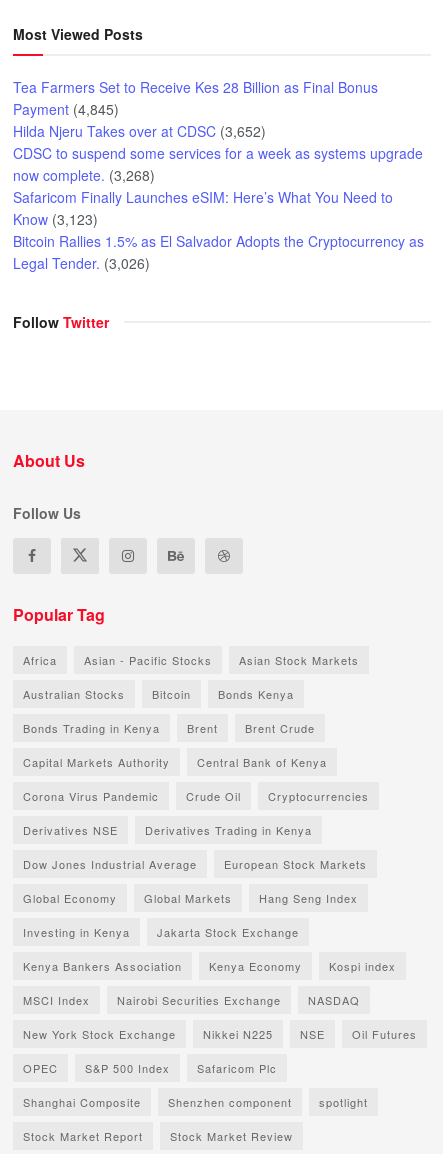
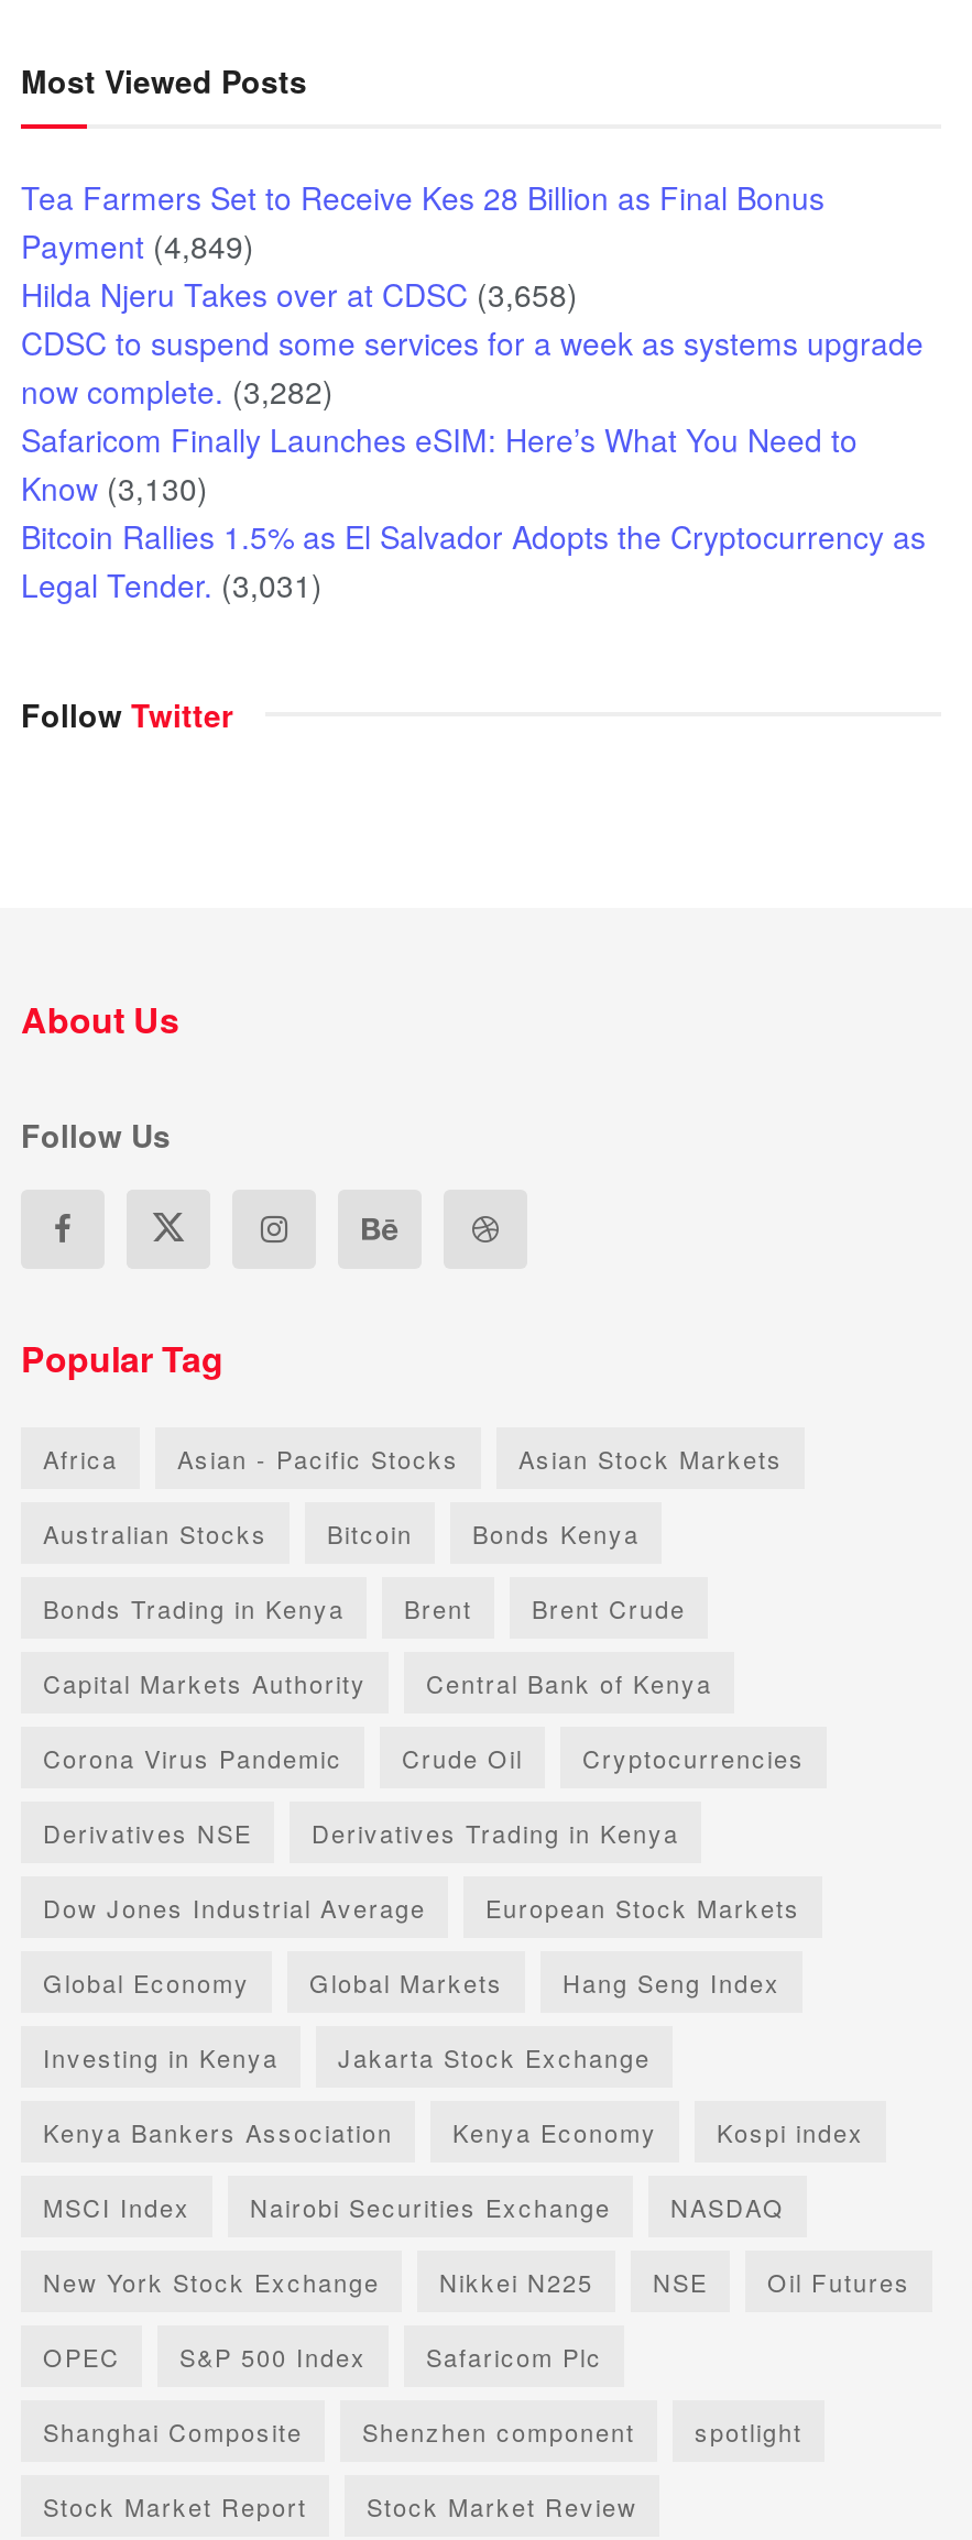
- Payment (4,845)
+ Payment (4,849)

- Hilda Njeru Takes over at CDSC (3,652)
+ Hilda Njeru Takes over at CDSC (3,658)

- now complete. (3,268)
+ now complete. (3,282)

- Know (3,123)
+ Know (3,130)

- Legal Tender. (3,026)
+ Legal Tender. (3,031)
